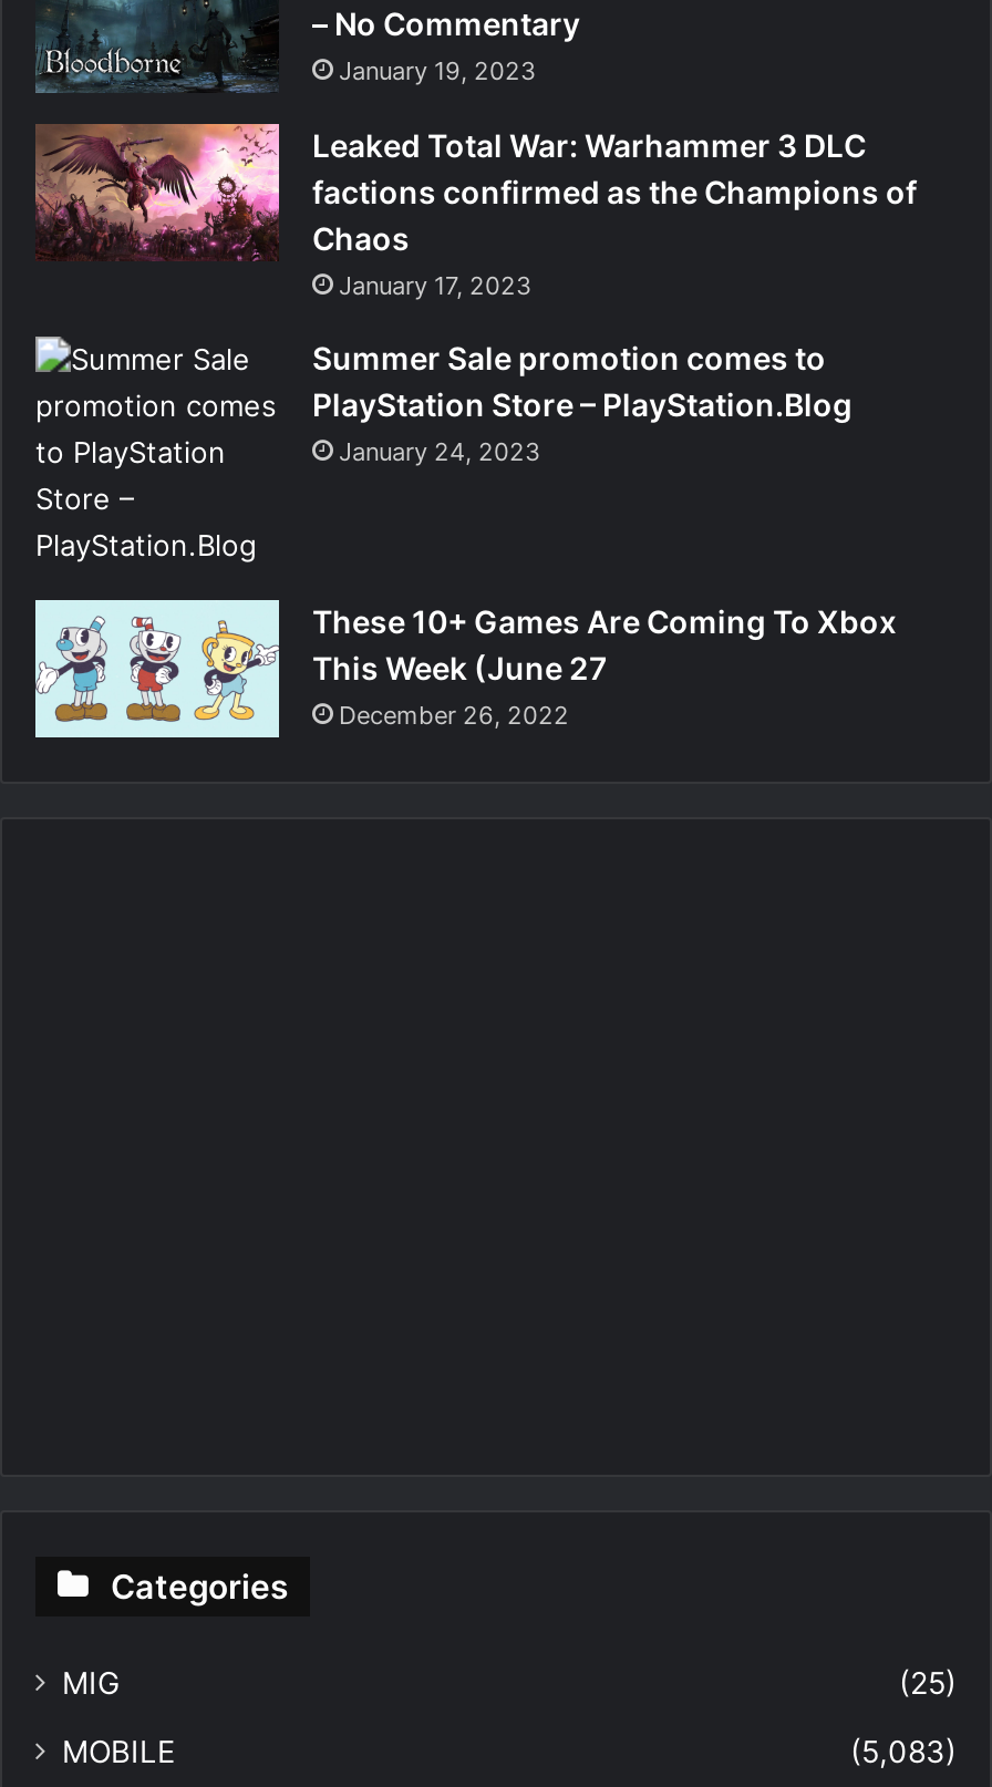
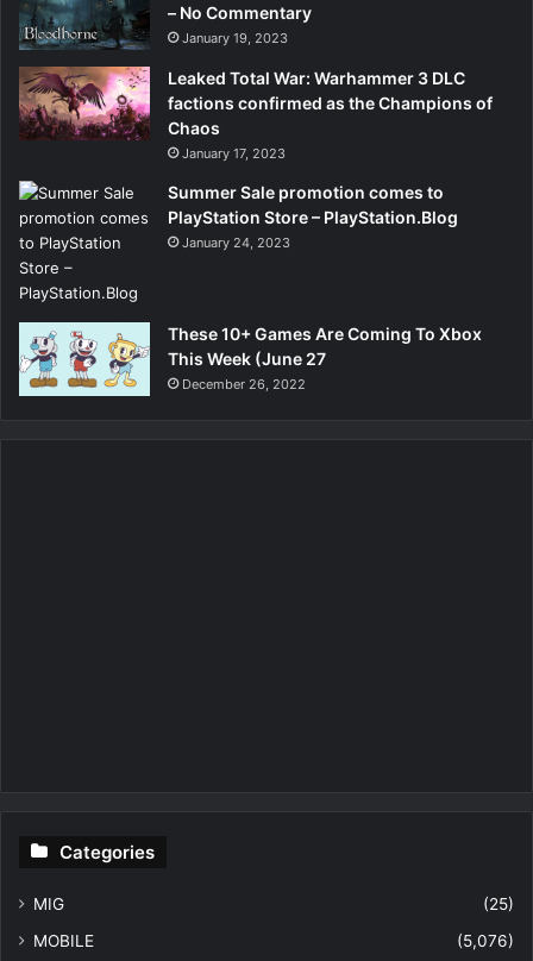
- (5,083)
+ (5,076)
